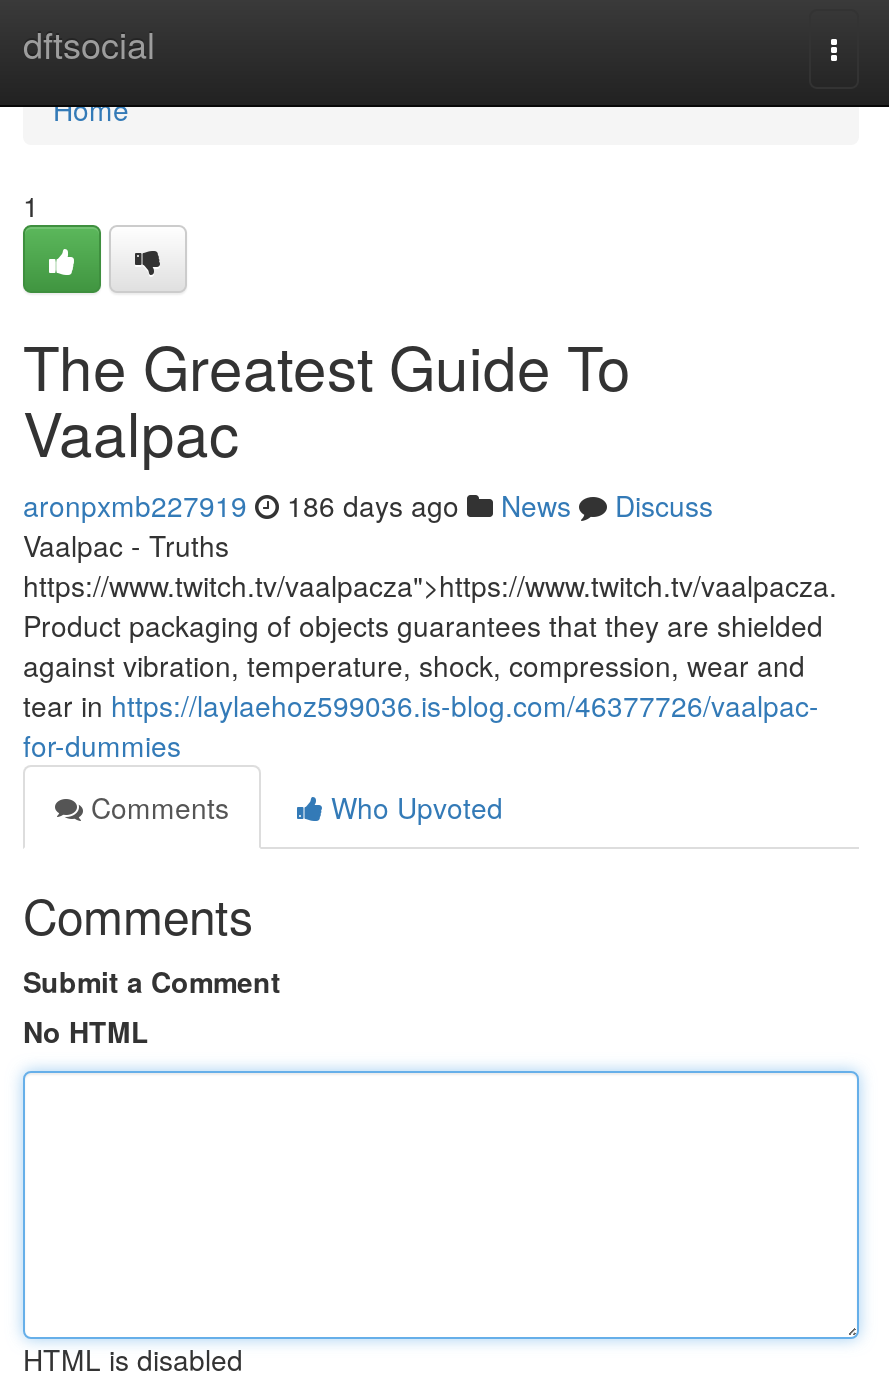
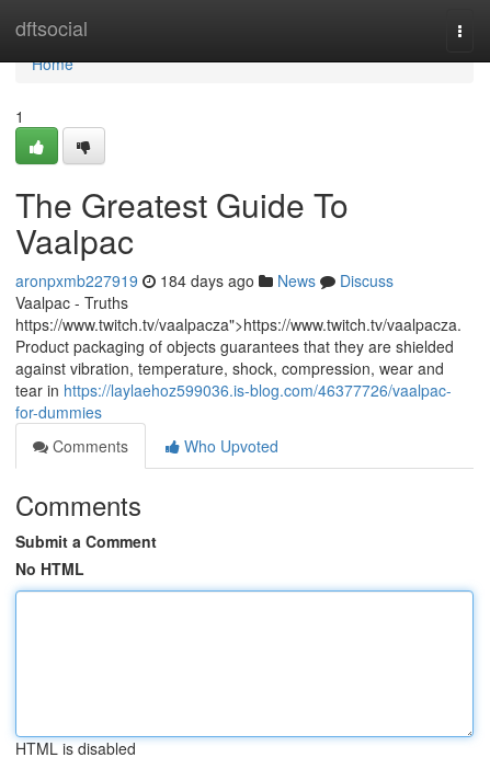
- aronpxmb227919 186 days ago News Discuss
+ aronpxmb227919 184 days ago News Discuss
